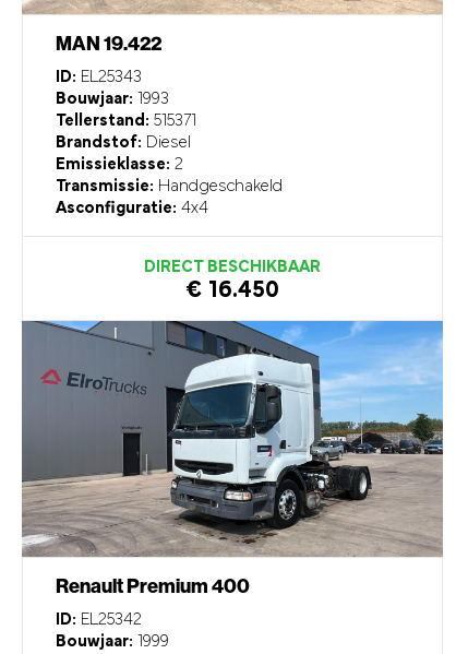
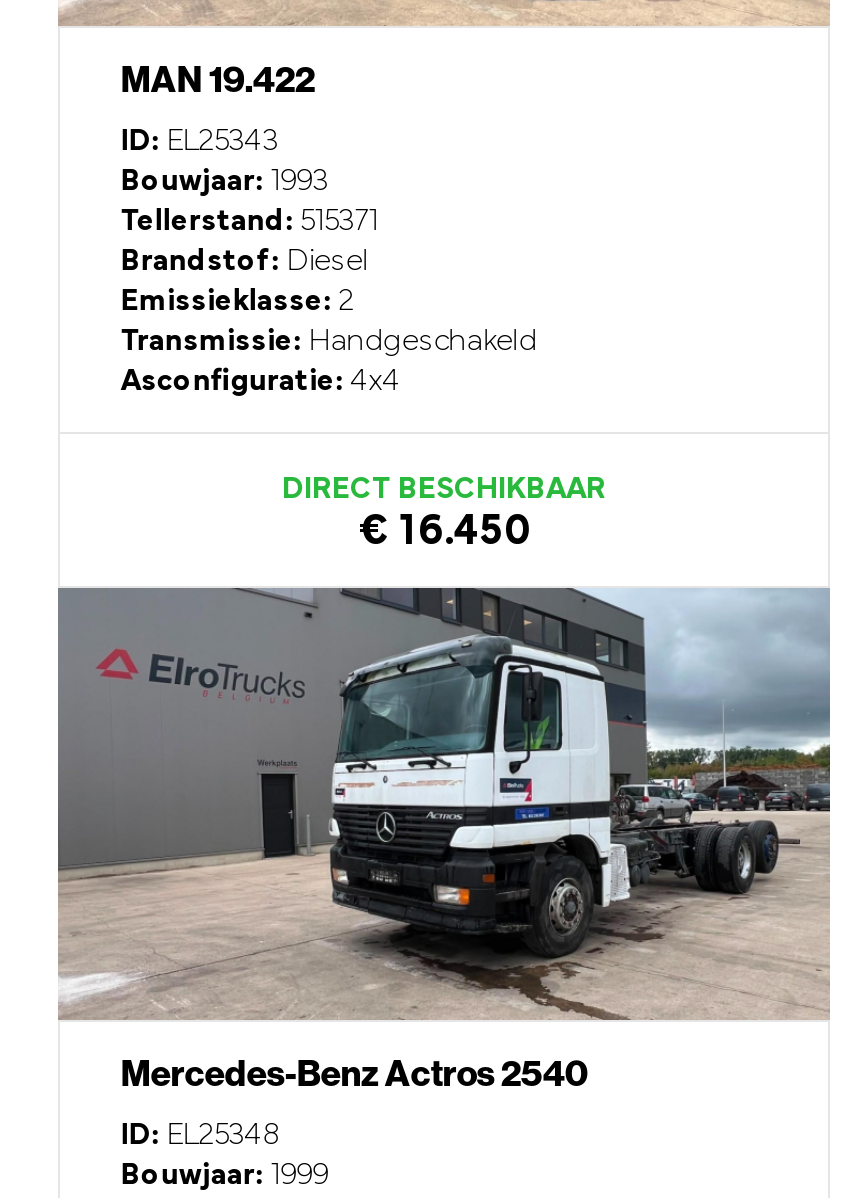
- [image]
- Renault Premium 400
+ [image]
+ Mercedes-Benz Actros 2540

- ID: EL25342
+ ID: EL25348
